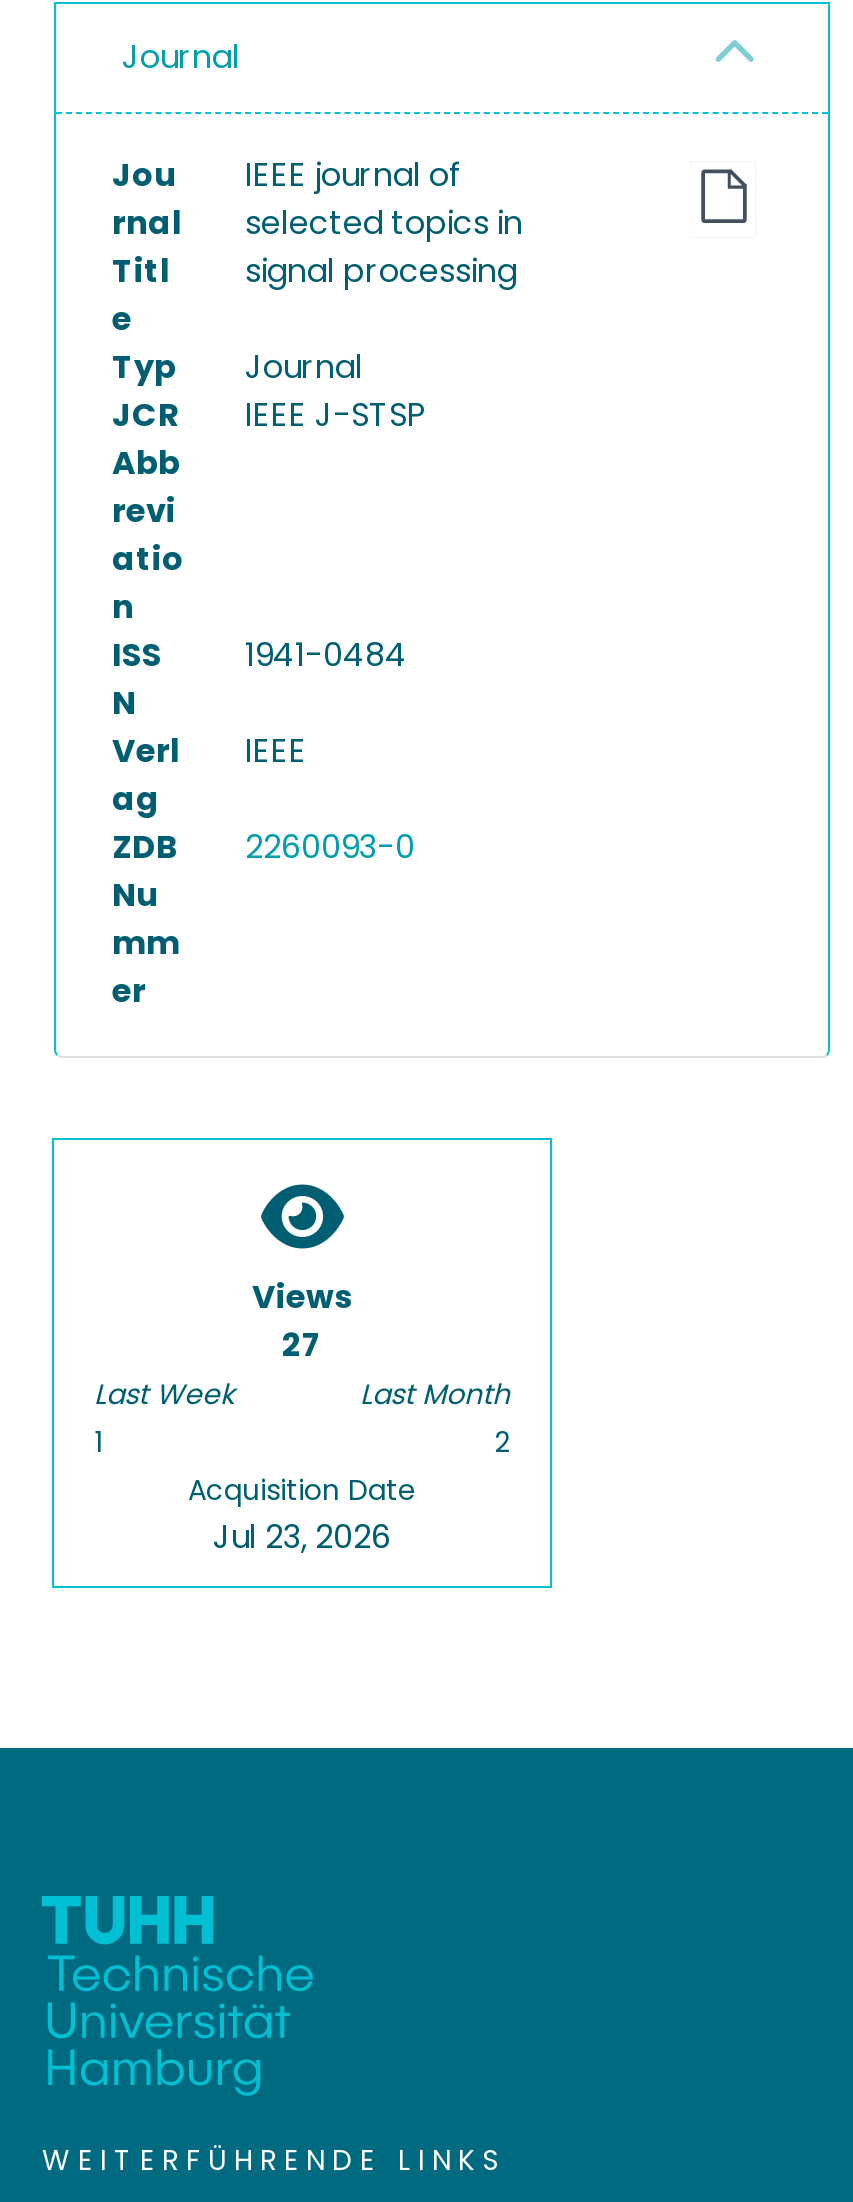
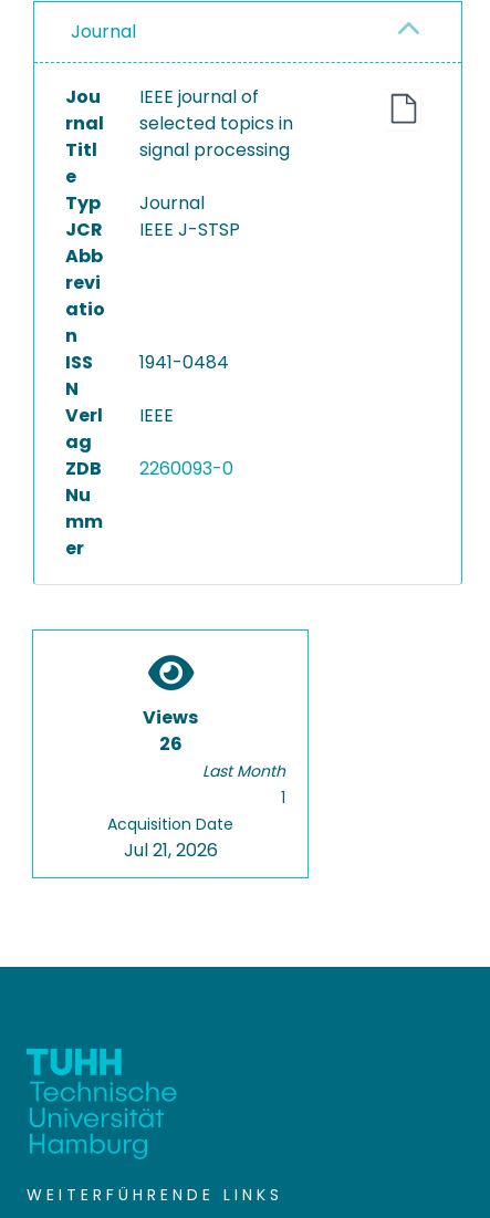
- 27
- Last Week
- 1
+ 26

- 2
+ 1

- Jul 23, 2026
+ Jul 21, 2026
